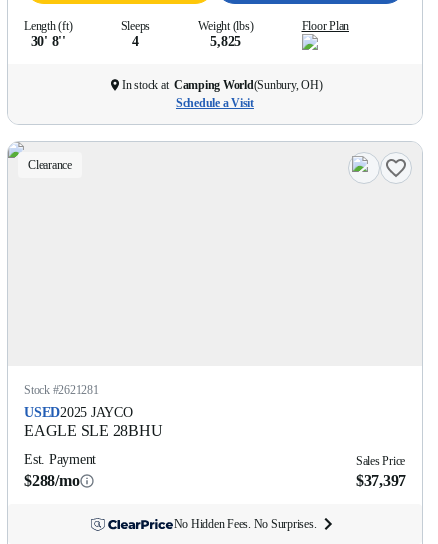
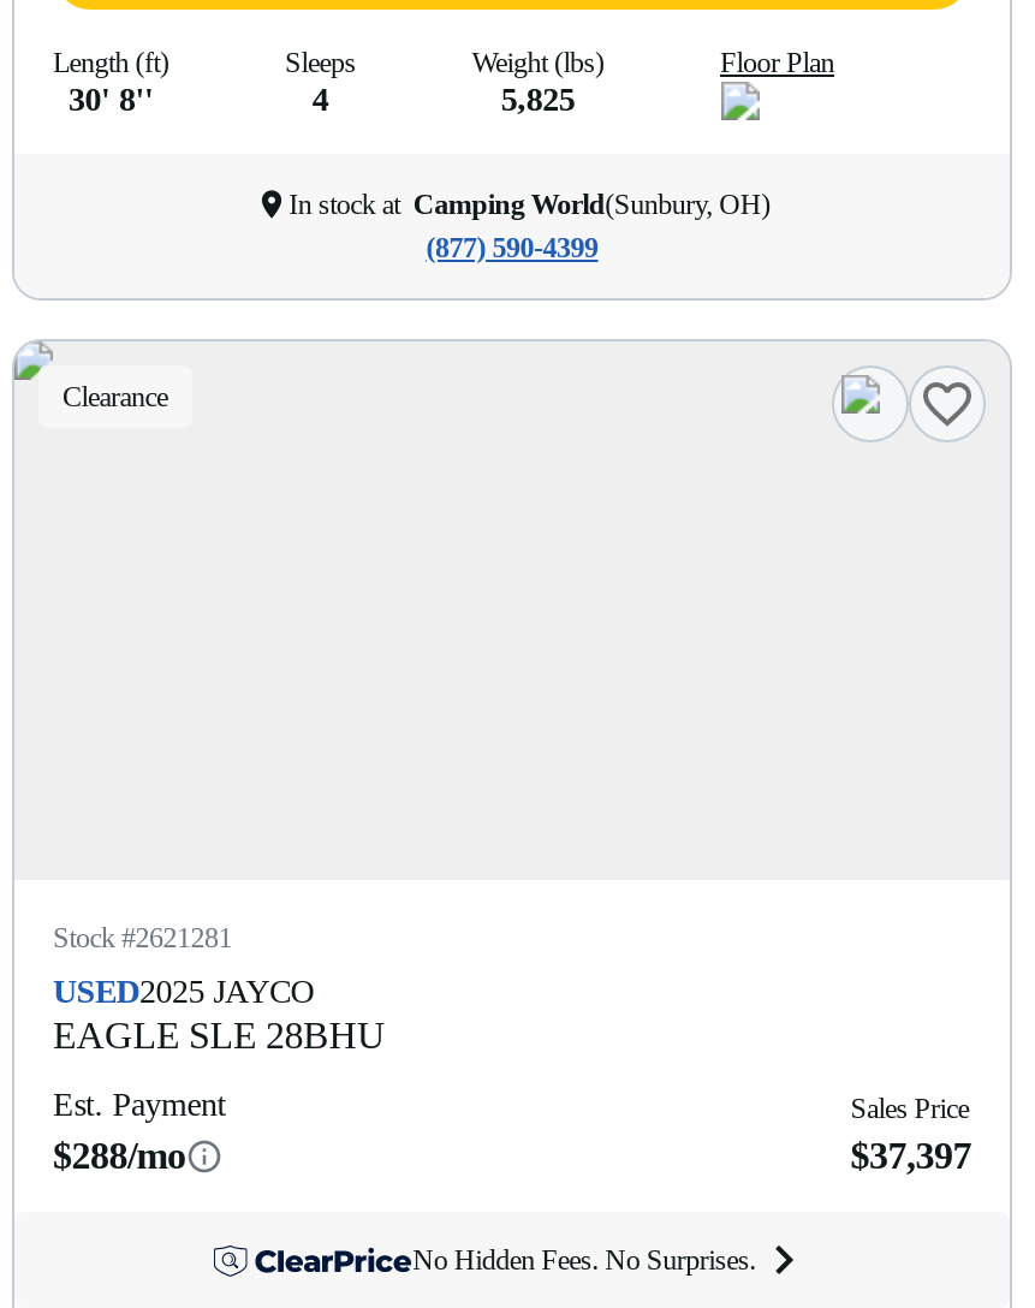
- Schedule a Visit
+ (877) 590-4399
